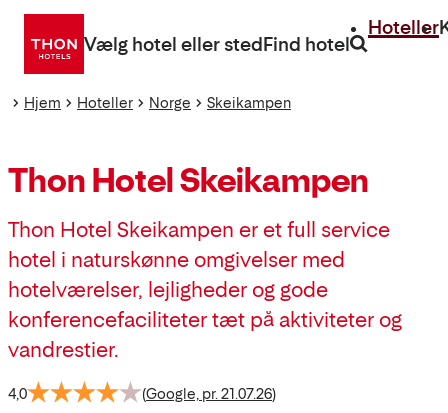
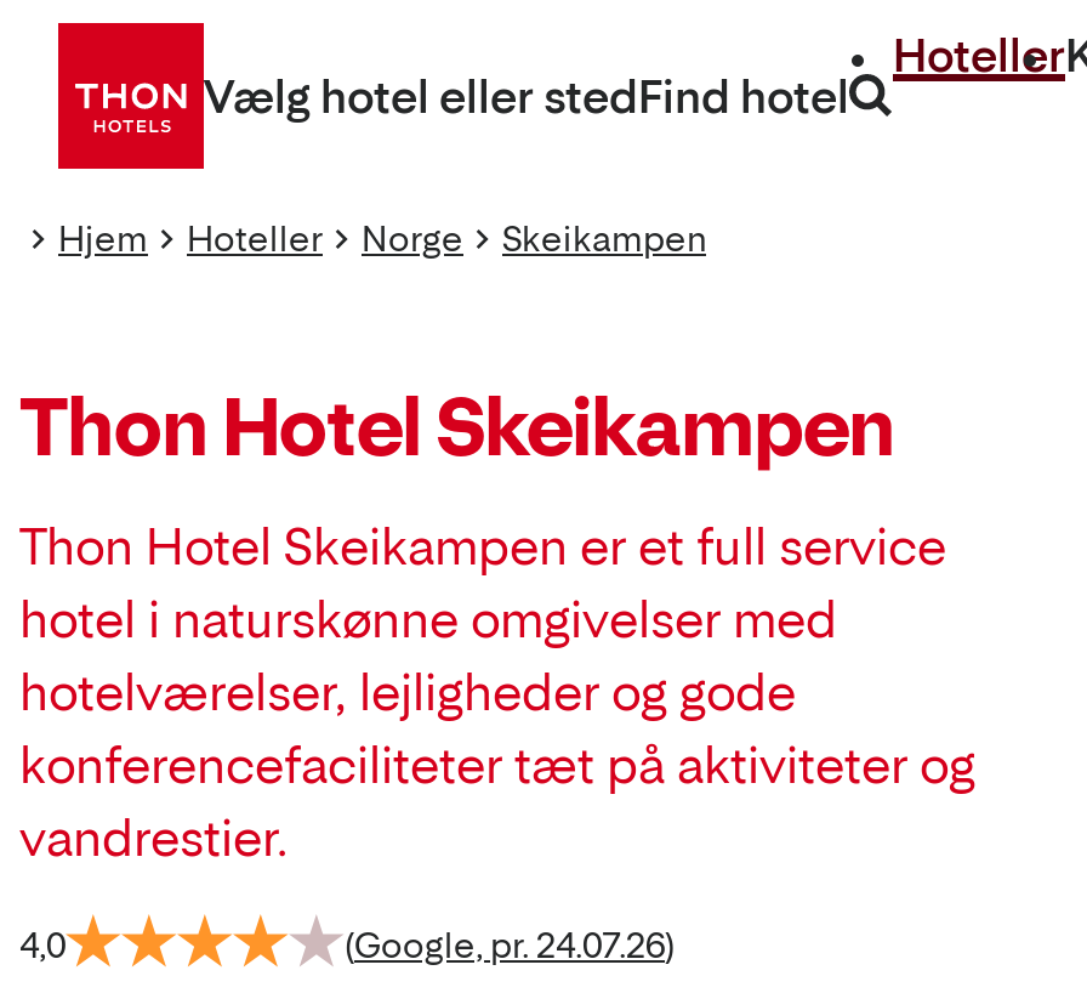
- (Google, pr. 21.07.26)
+ (Google, pr. 24.07.26)
